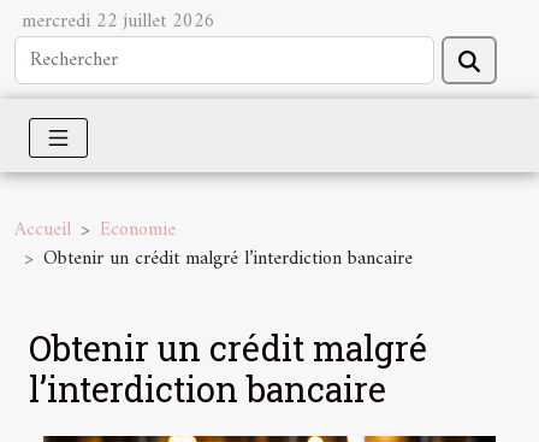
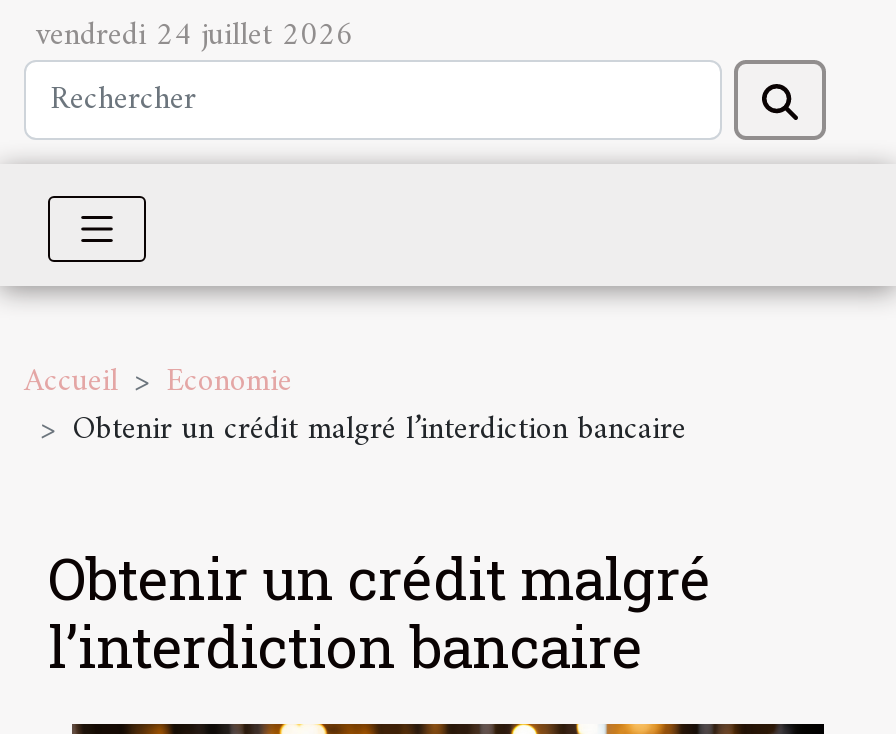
- mercredi 22 juillet 2026
+ vendredi 24 juillet 2026
